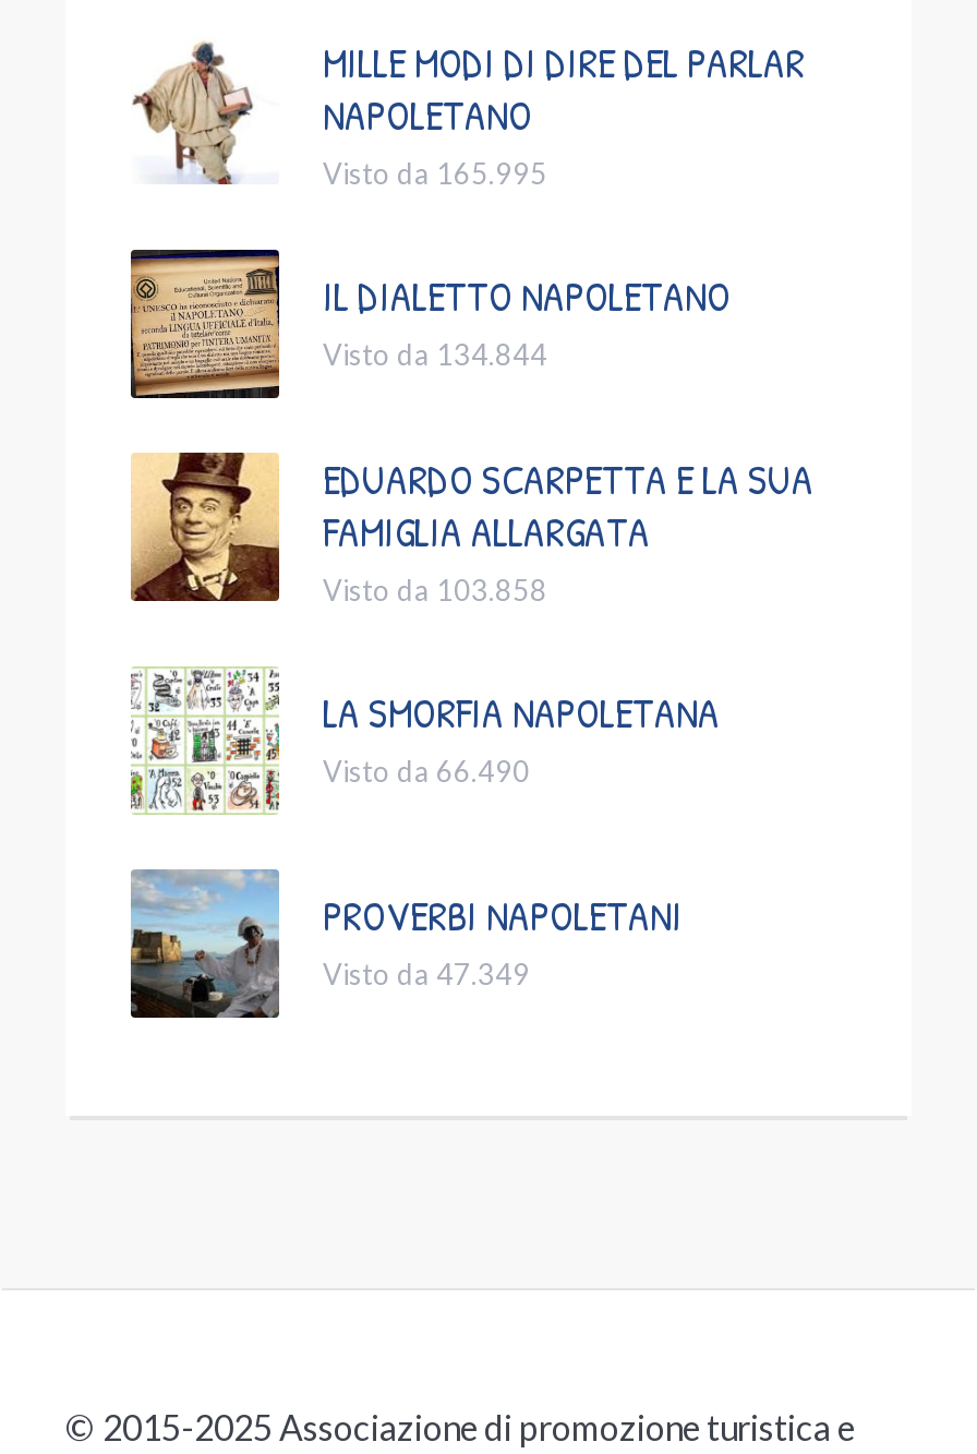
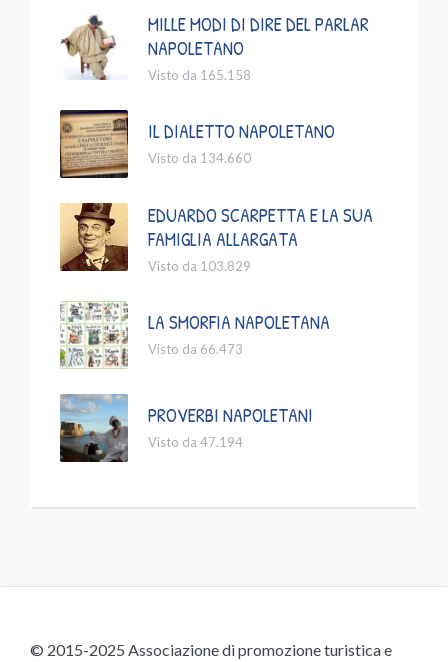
- Visto da 165.995
+ Visto da 165.158

- Visto da 134.844
+ Visto da 134.660

- Visto da 103.858
+ Visto da 103.829

- Visto da 66.490
+ Visto da 66.473

- Visto da 47.349
+ Visto da 47.194
